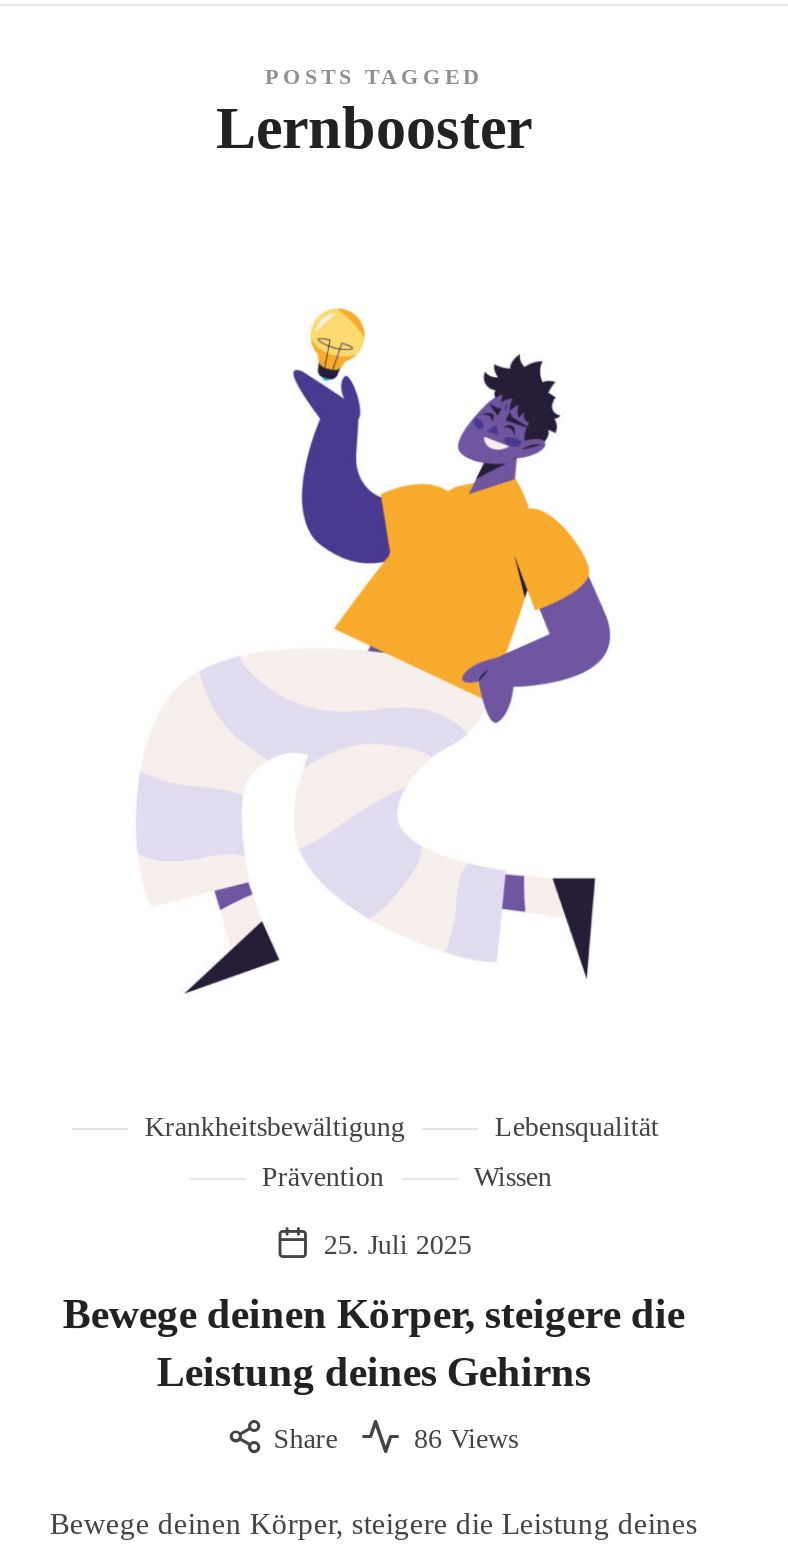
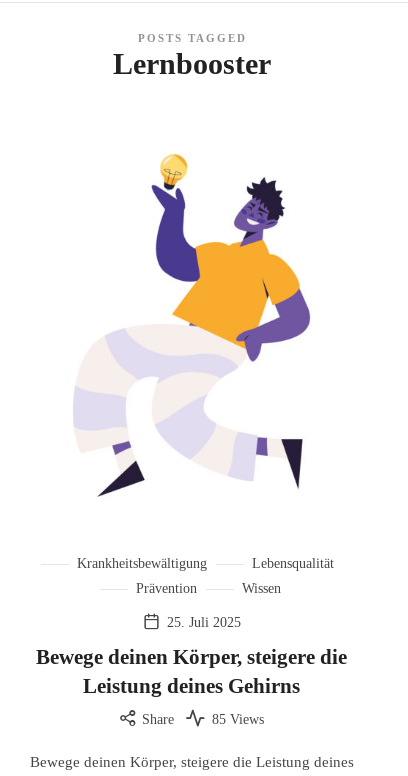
- 86 Views
+ 85 Views
